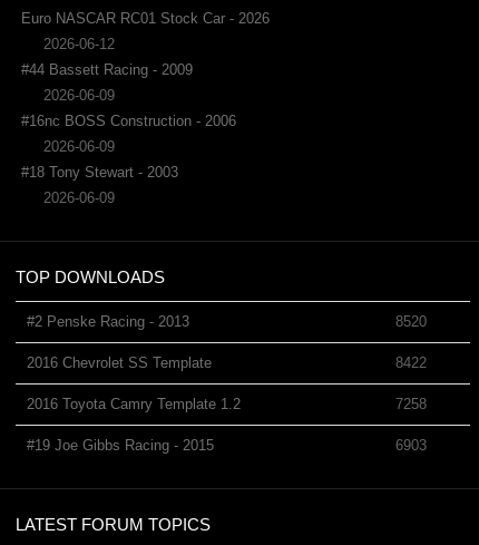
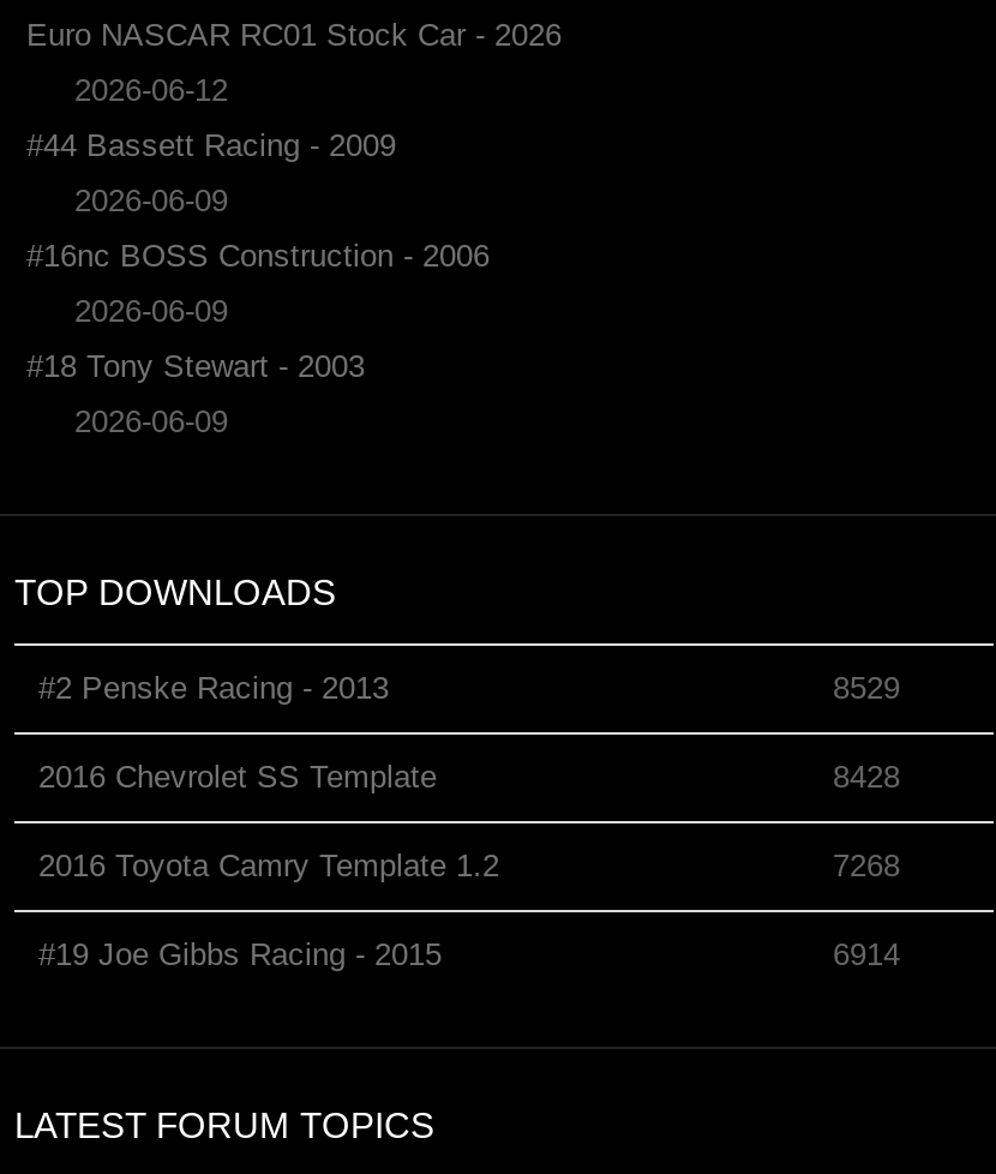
- 8520
+ 8529

- 8422
+ 8428

- 7258
+ 7268

- 6903
+ 6914
